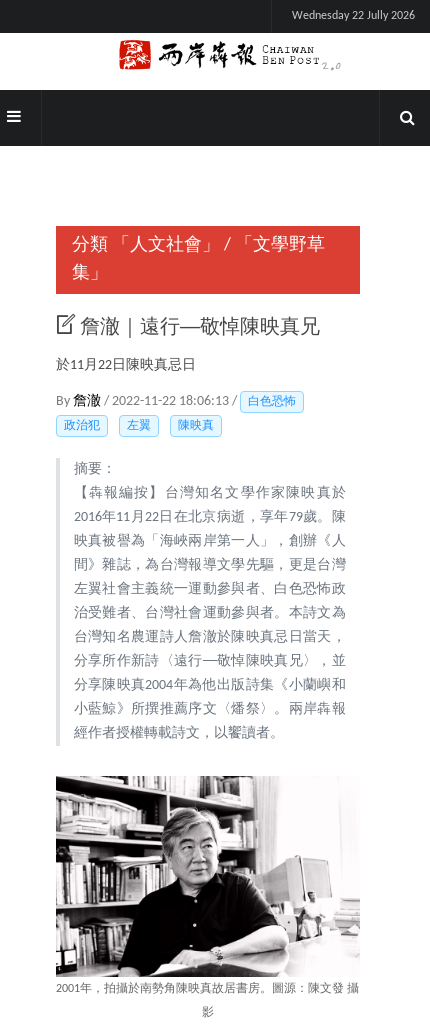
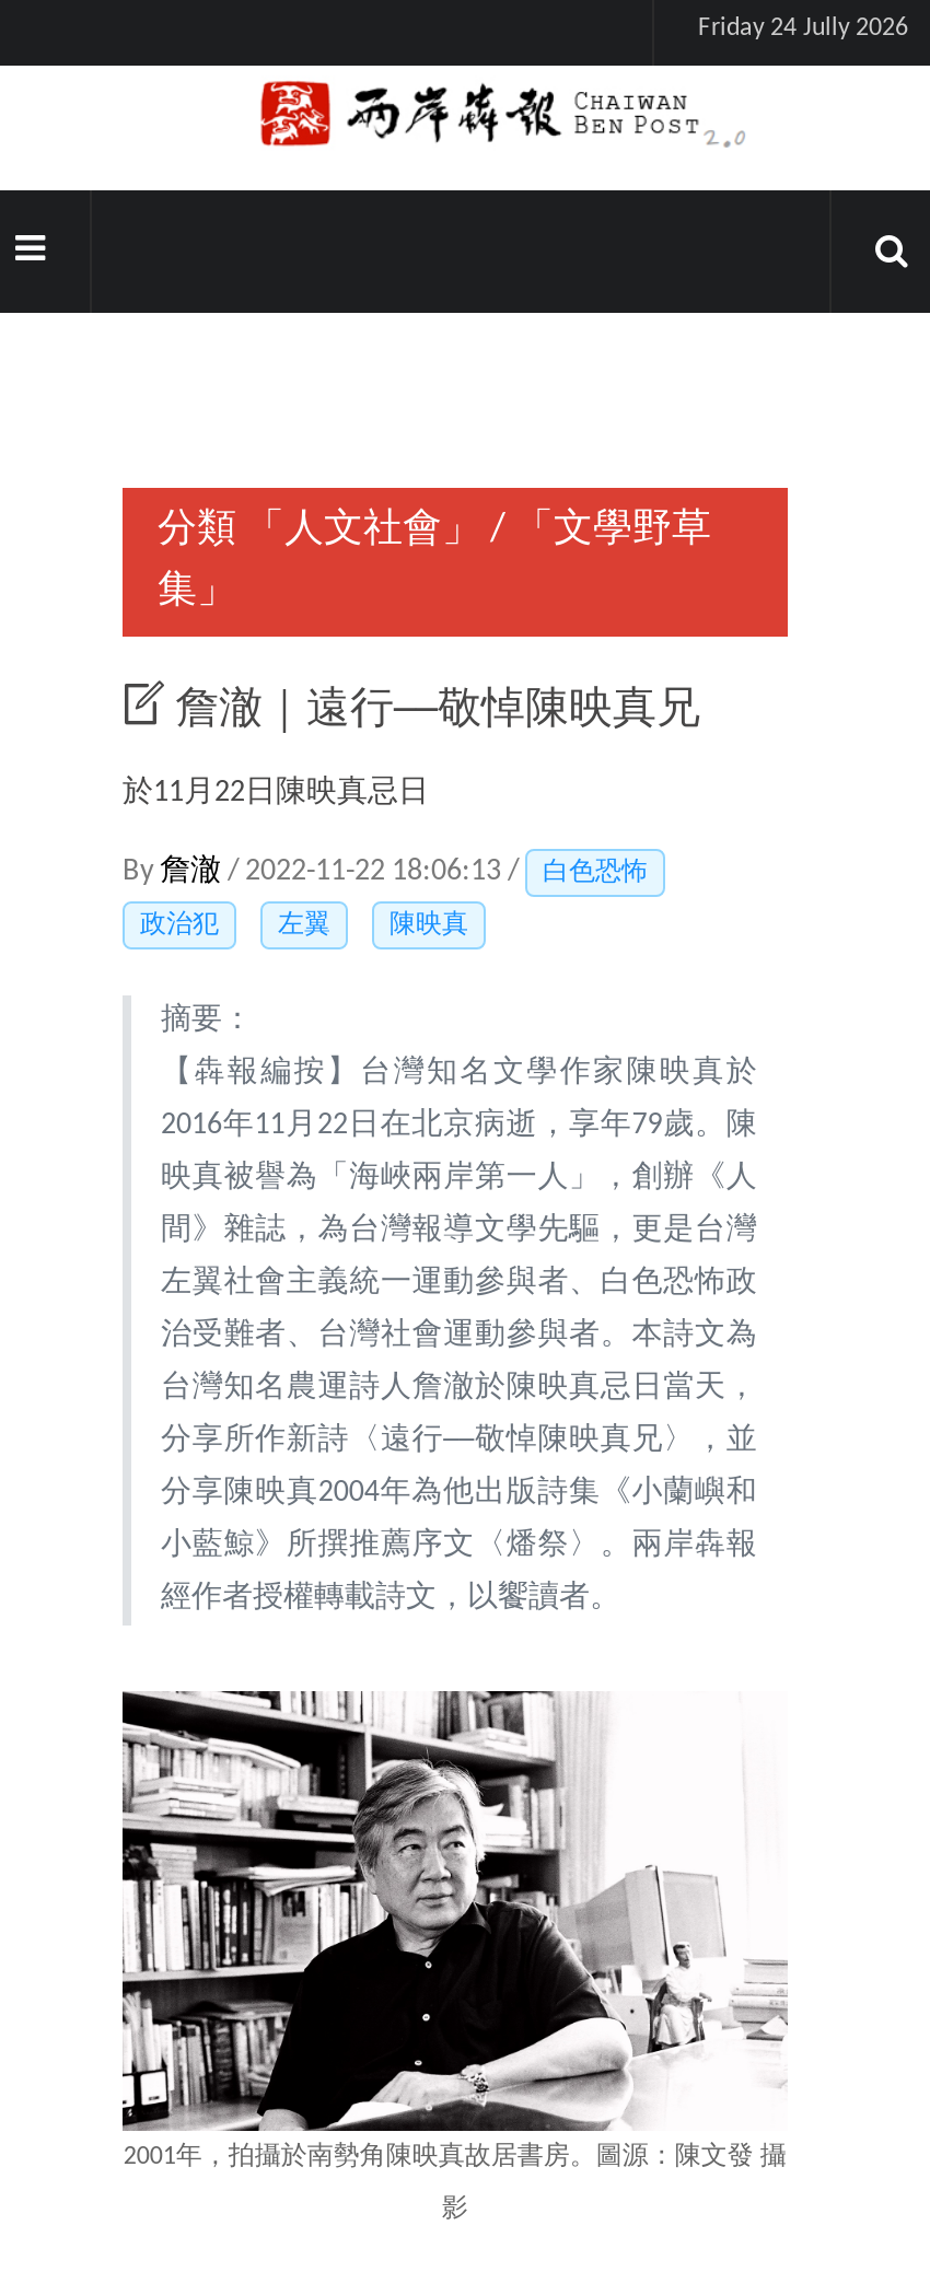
- Wednesday 22 Jully 2026
+ Friday 24 Jully 2026
